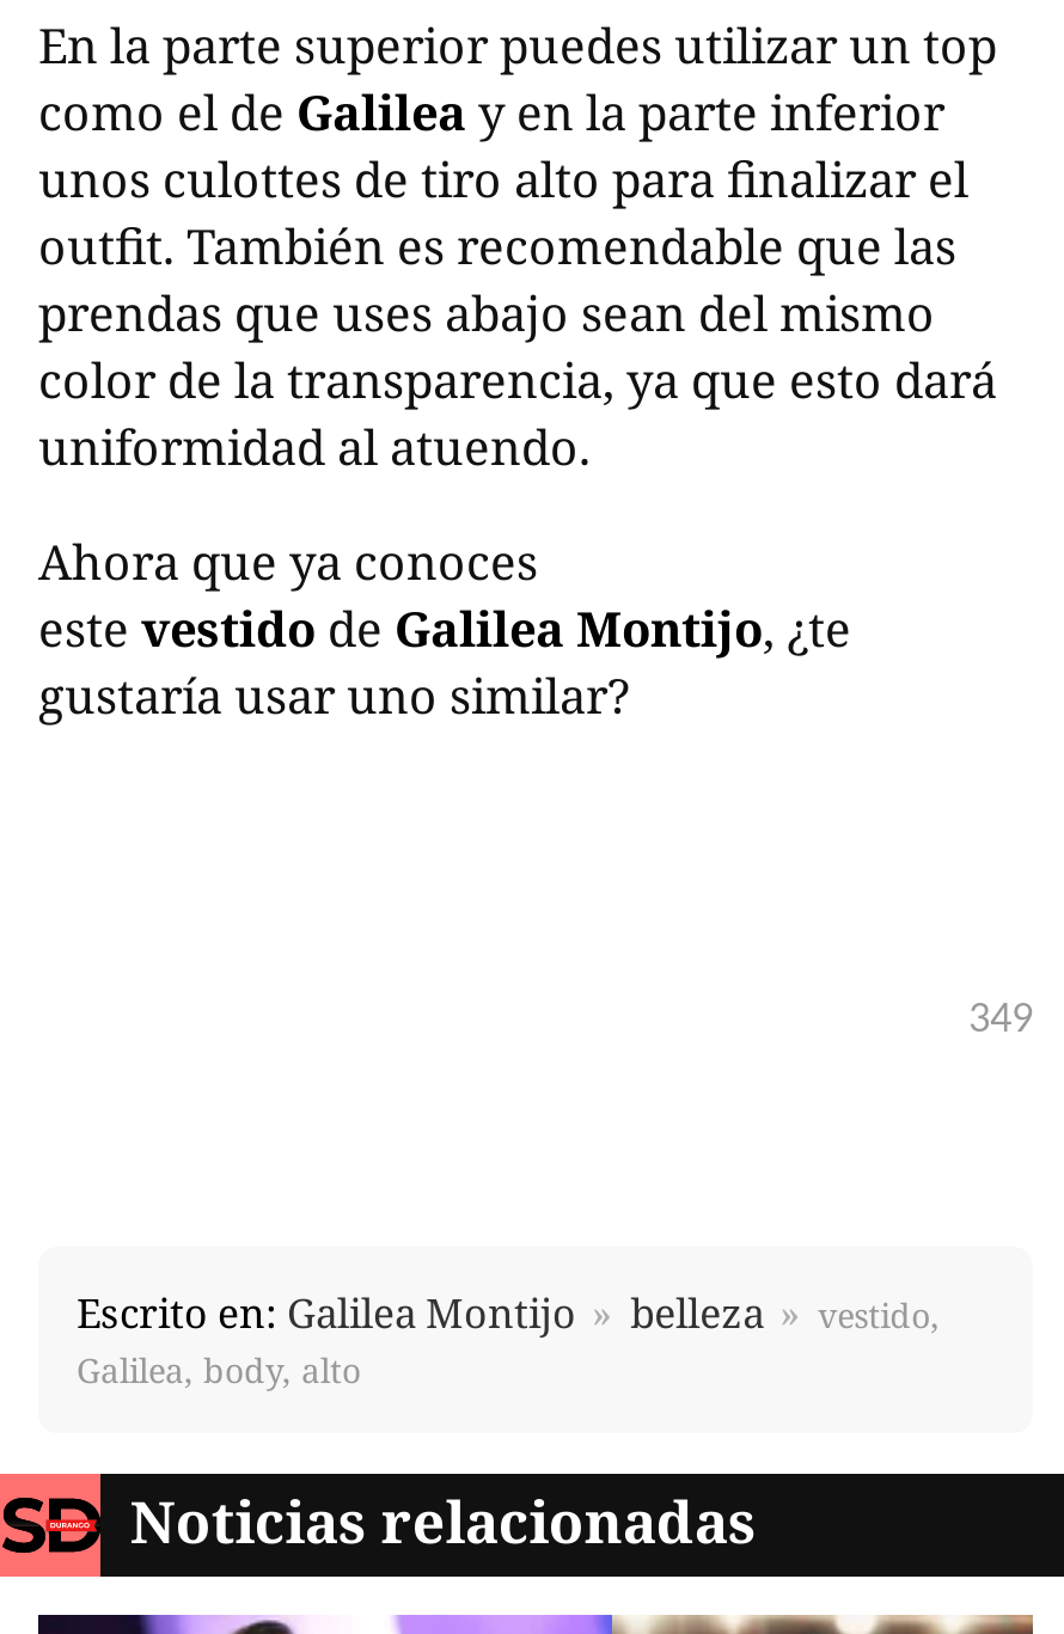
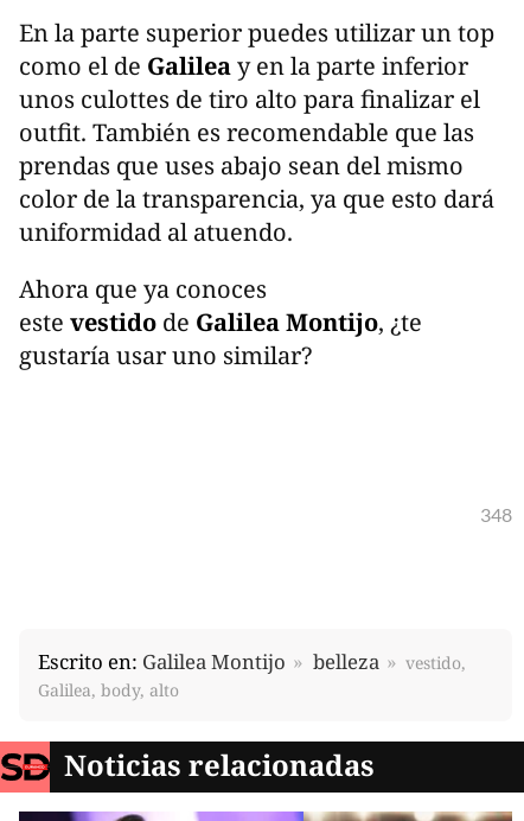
- 349
+ 348
